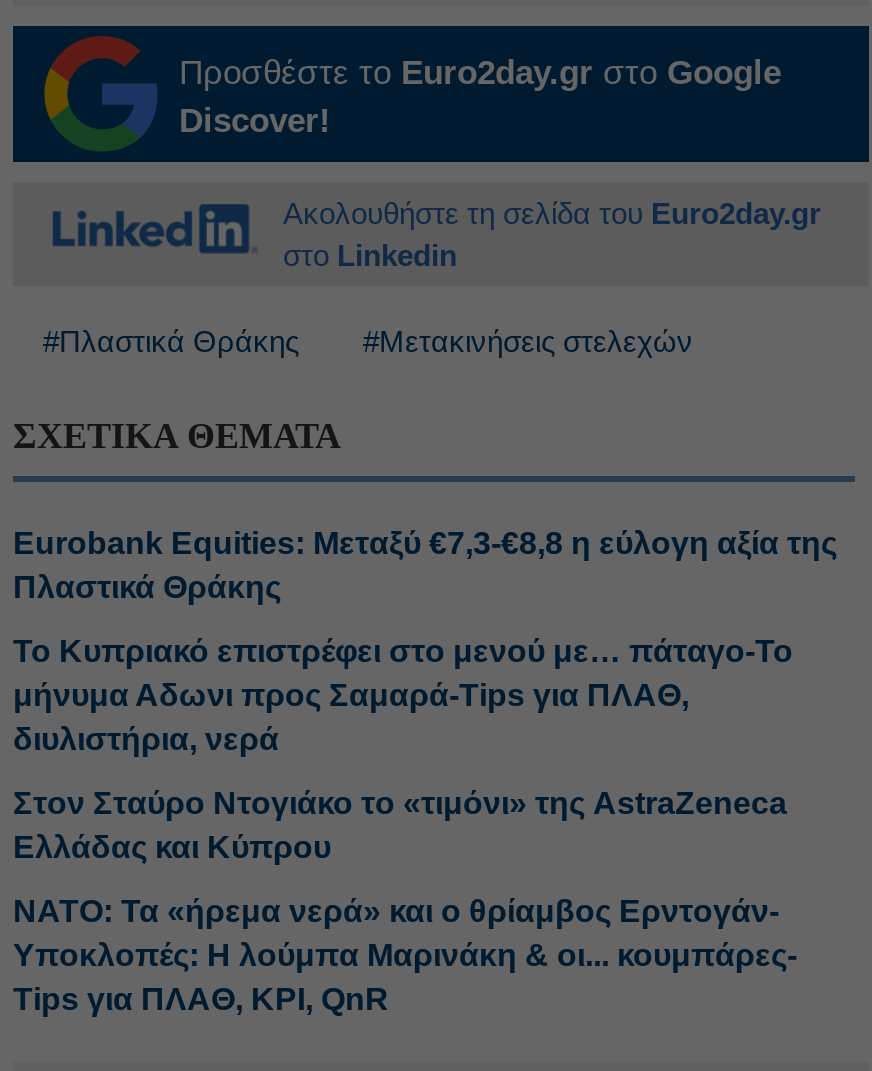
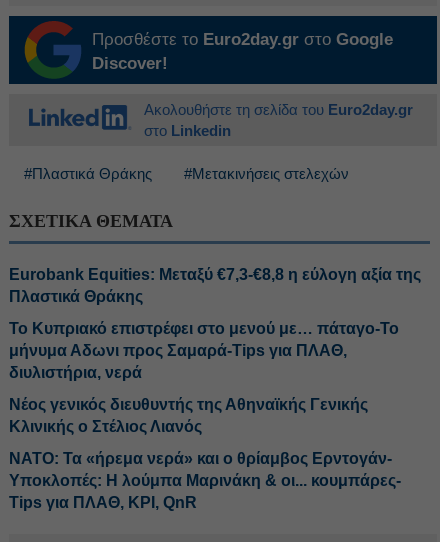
- Στον Σταύρο Ντογιάκο το «τιμόνι» της AstraZeneca
- Ελλάδας και Κύπρου
+ Νέος γενικός διευθυντής της Αθηναϊκής Γενικής
+ Κλινικής ο Στέλιος Λιανός
